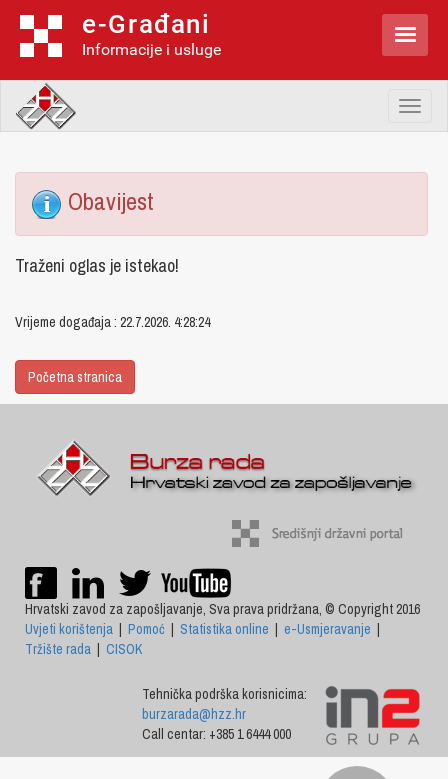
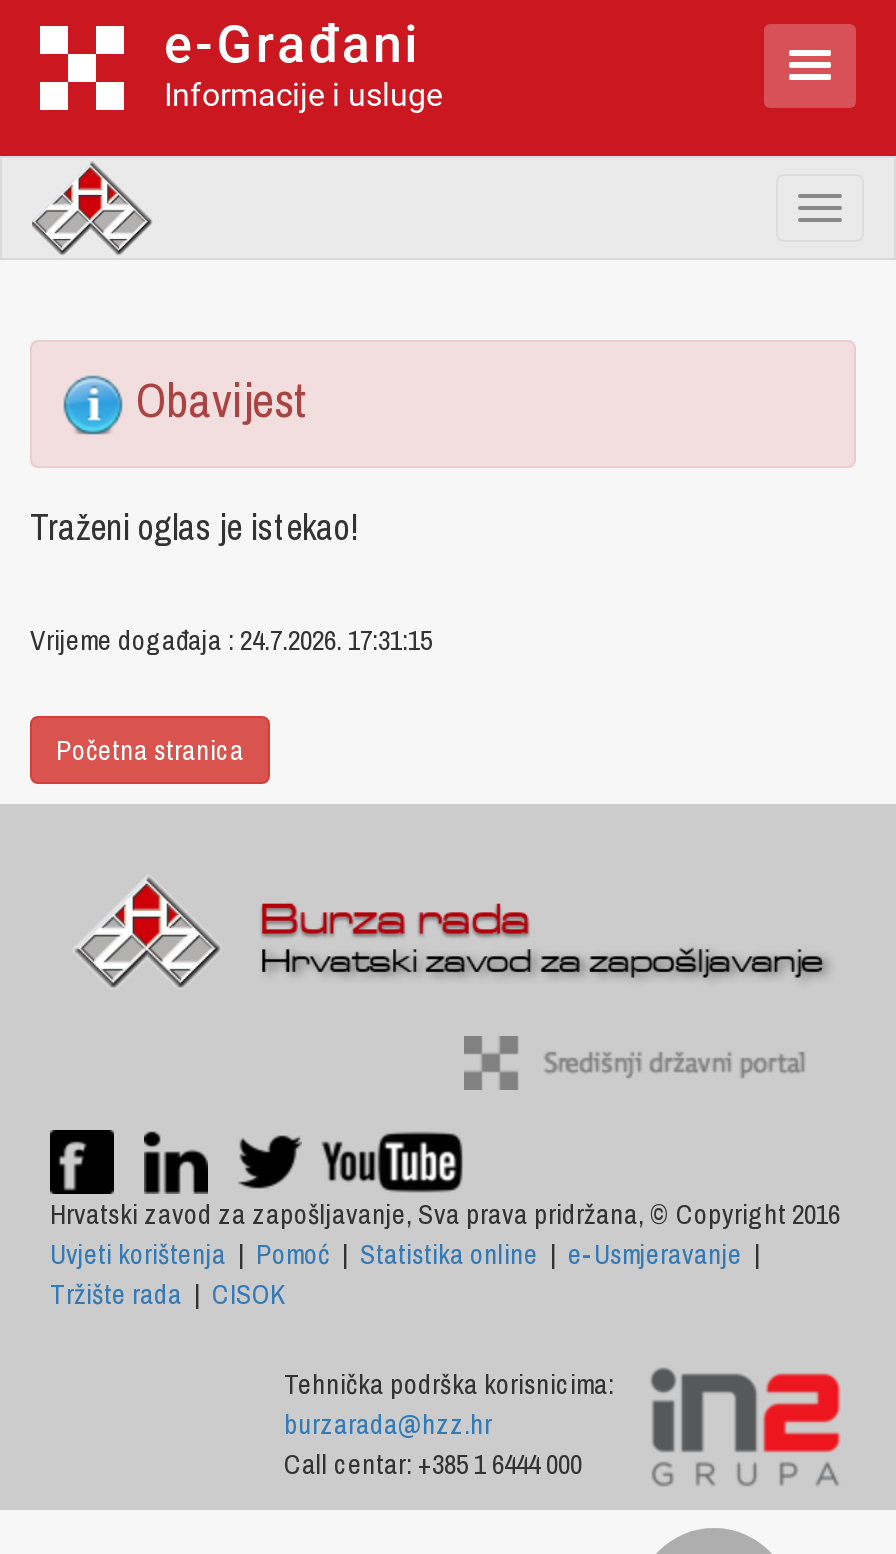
- Vrijeme događaja : 22.7.2026. 4:28:24
+ Vrijeme događaja : 24.7.2026. 17:31:15
